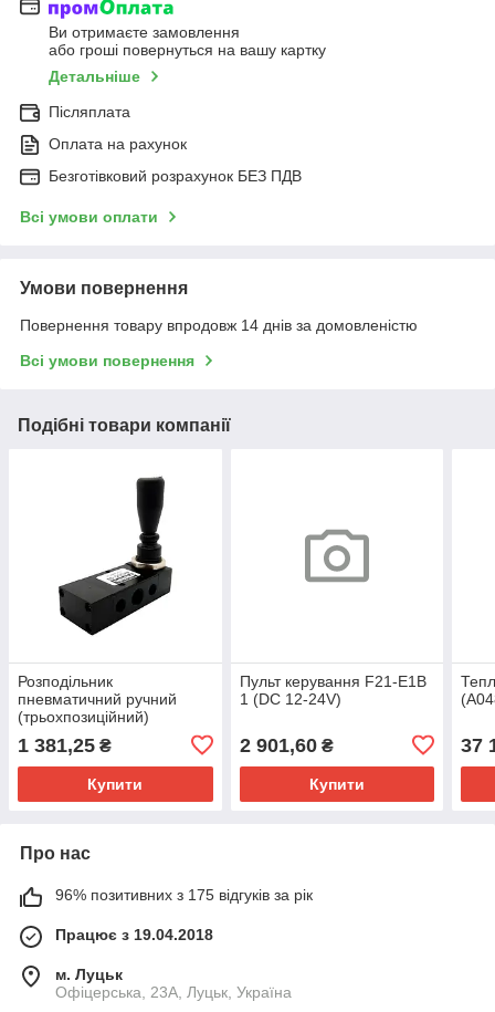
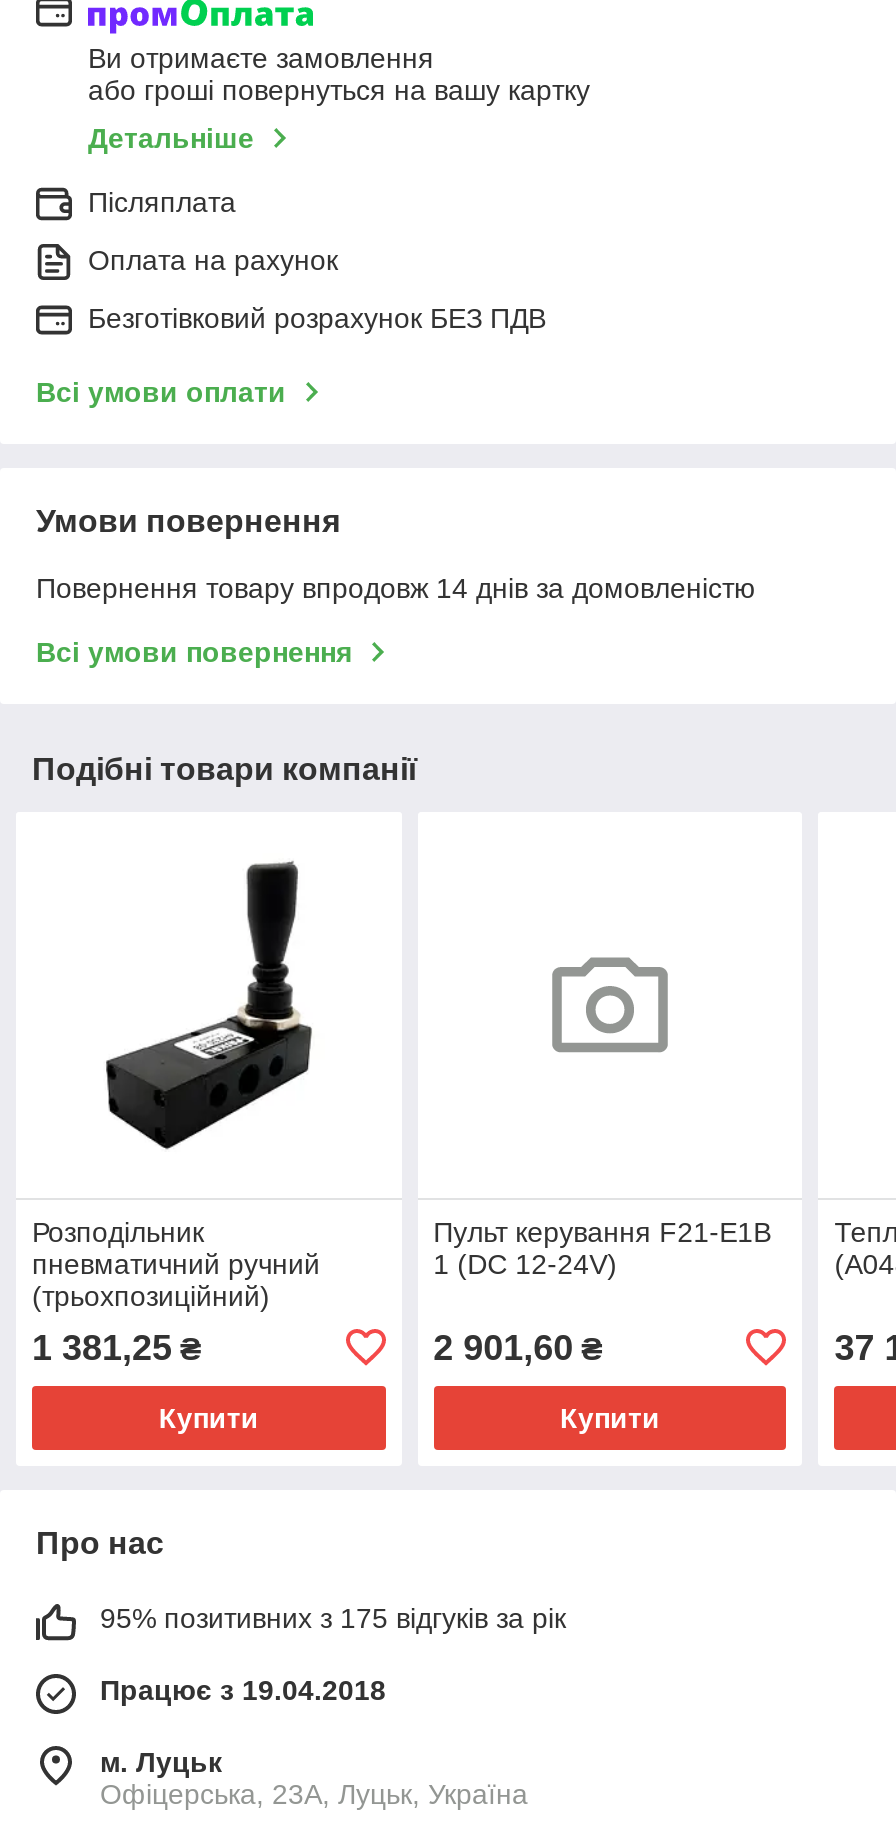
- 96% позитивних з 175 відгуків за рік
+ 95% позитивних з 175 відгуків за рік
